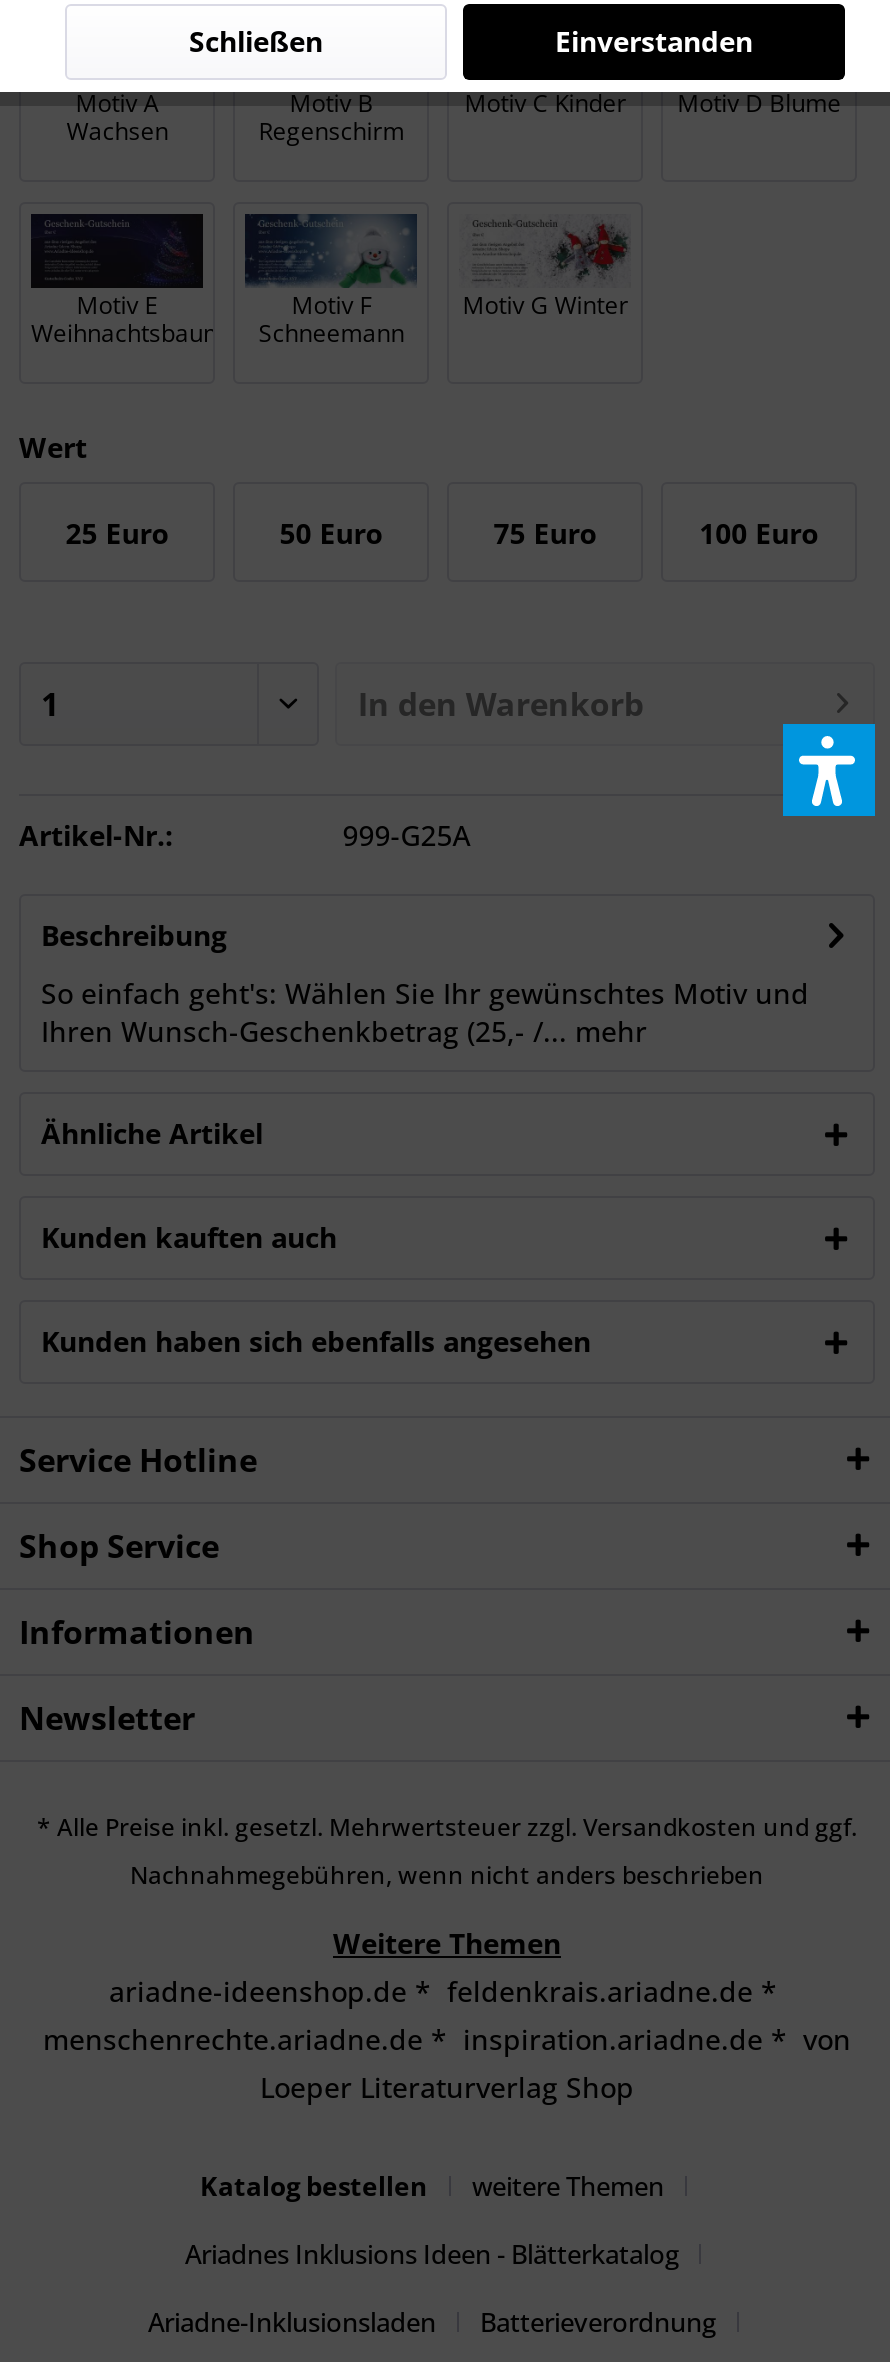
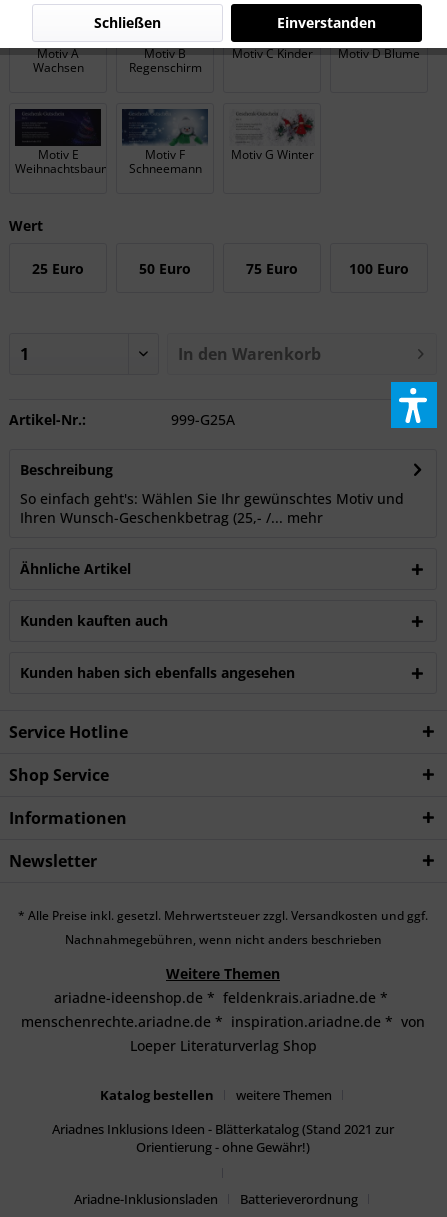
- [image]
+ [image]

- Ariadnes Inklusions Ideen - Blätterkatalog
+ Ariadnes Inklusions Ideen - Blätterkatalog (Stand 2021 zur
+ Orientierung - ohne Gewähr!)
